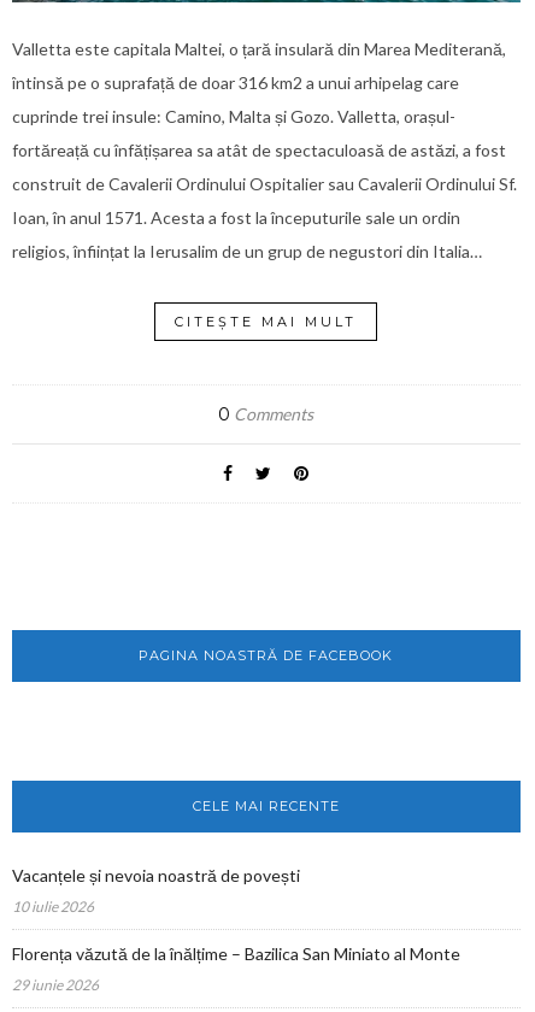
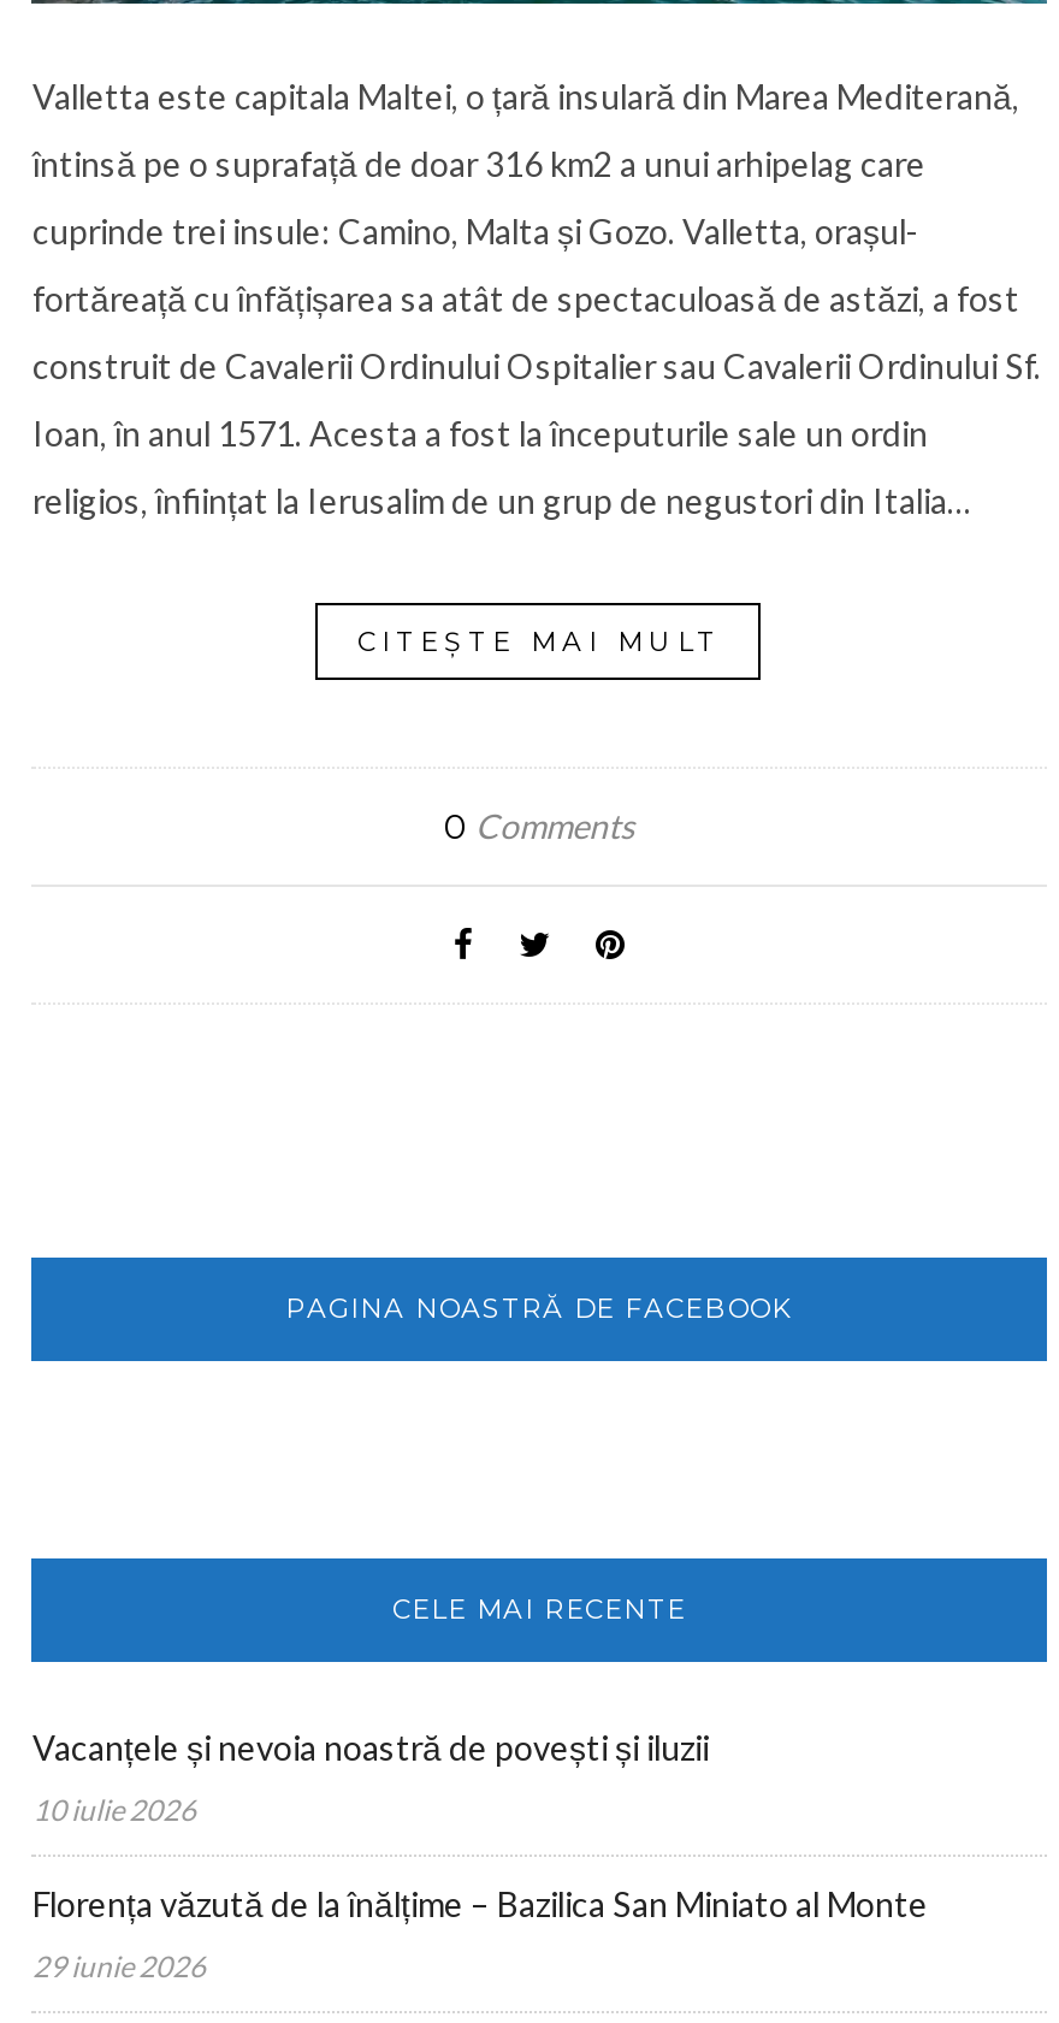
- Vacanțele și nevoia noastră de povești
+ Vacanțele și nevoia noastră de povești și iluzii
